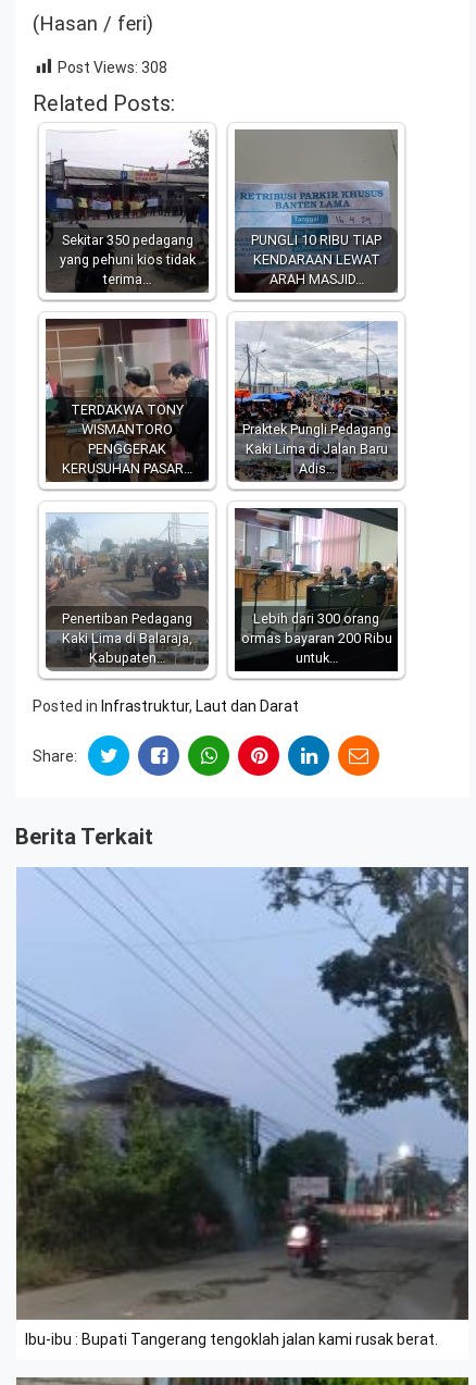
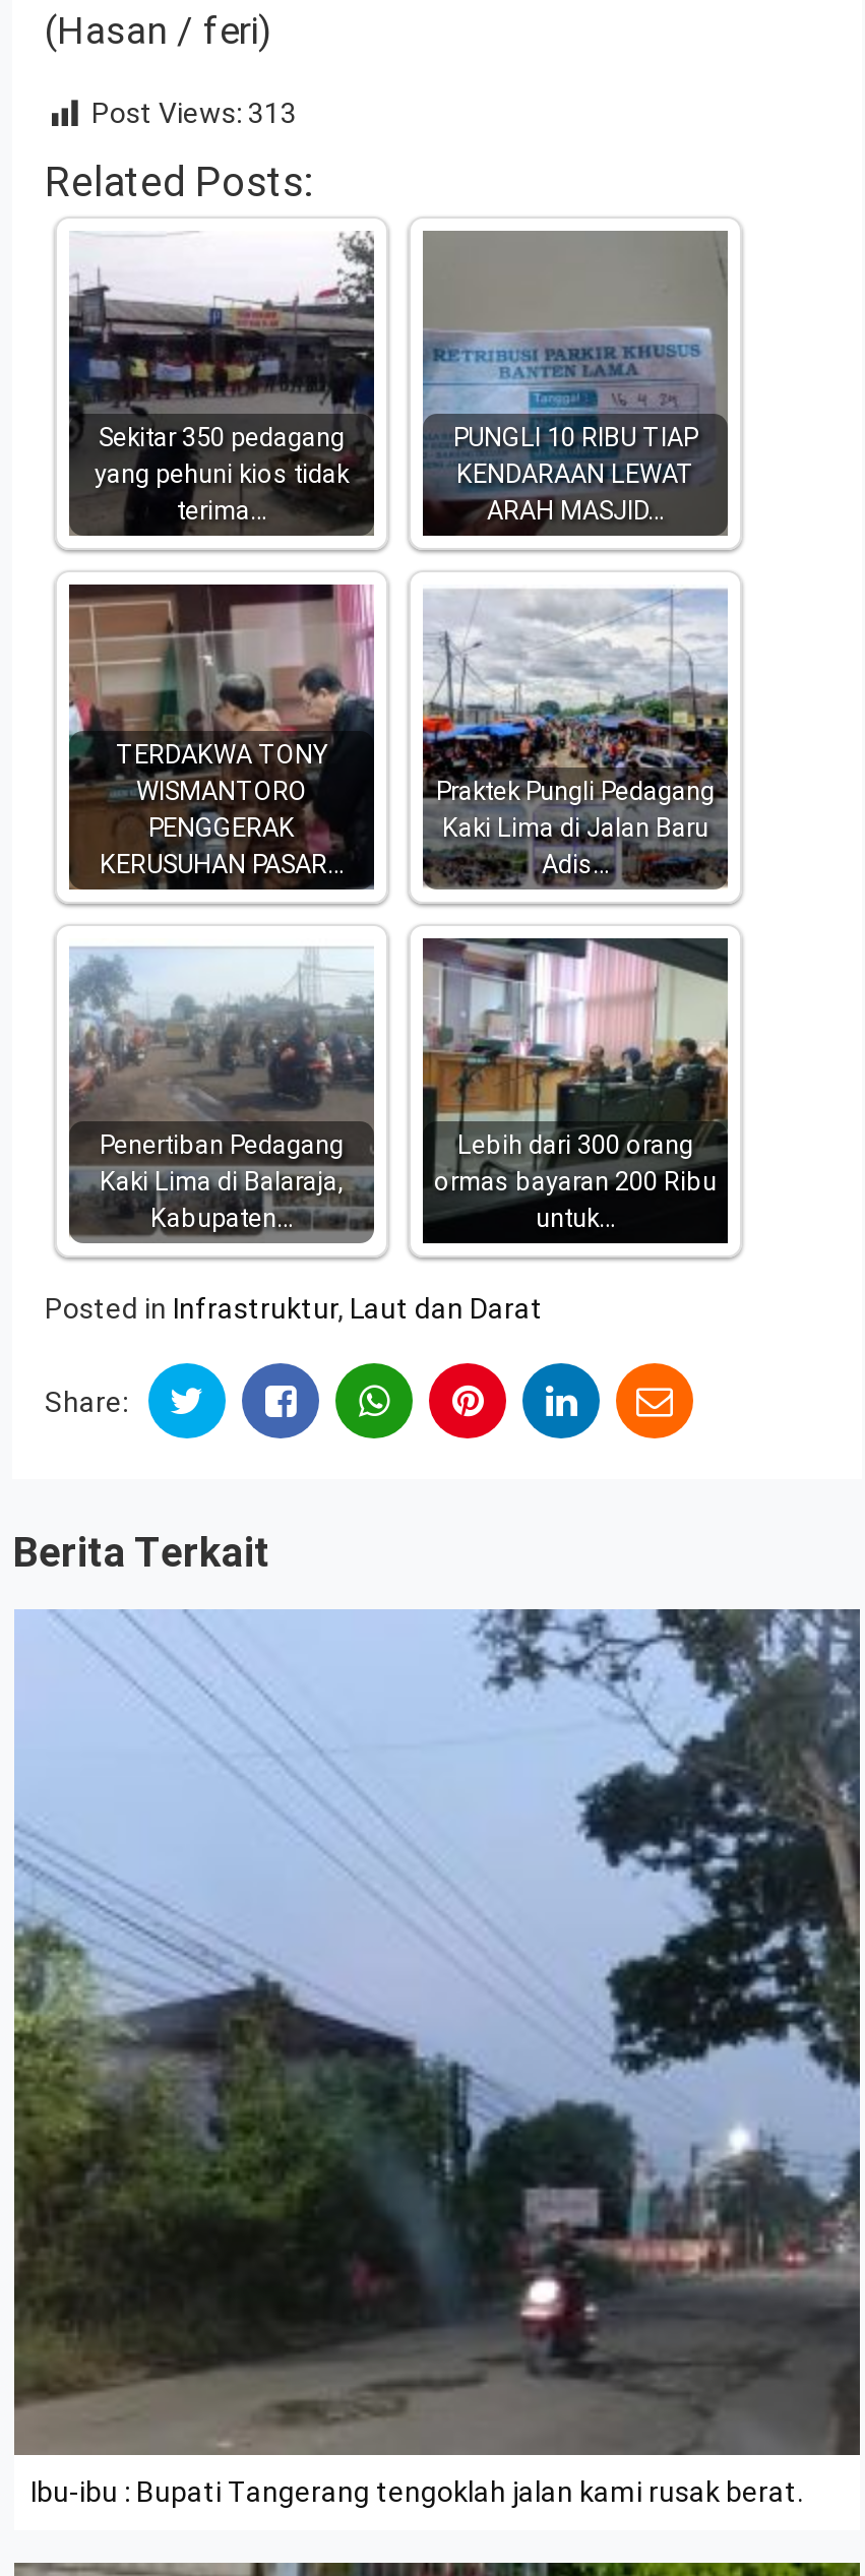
- Post Views: 308
+ Post Views: 313
